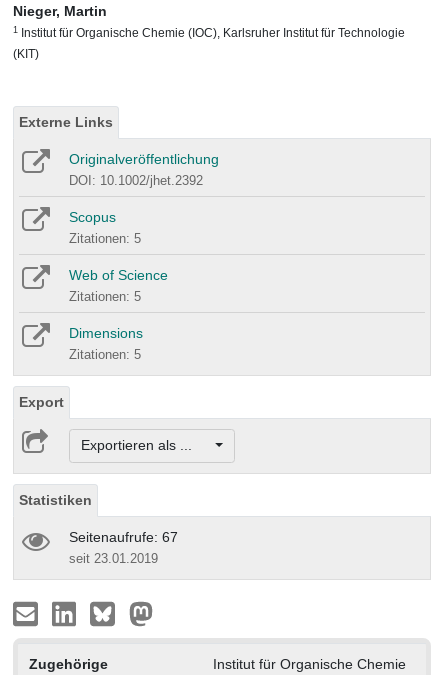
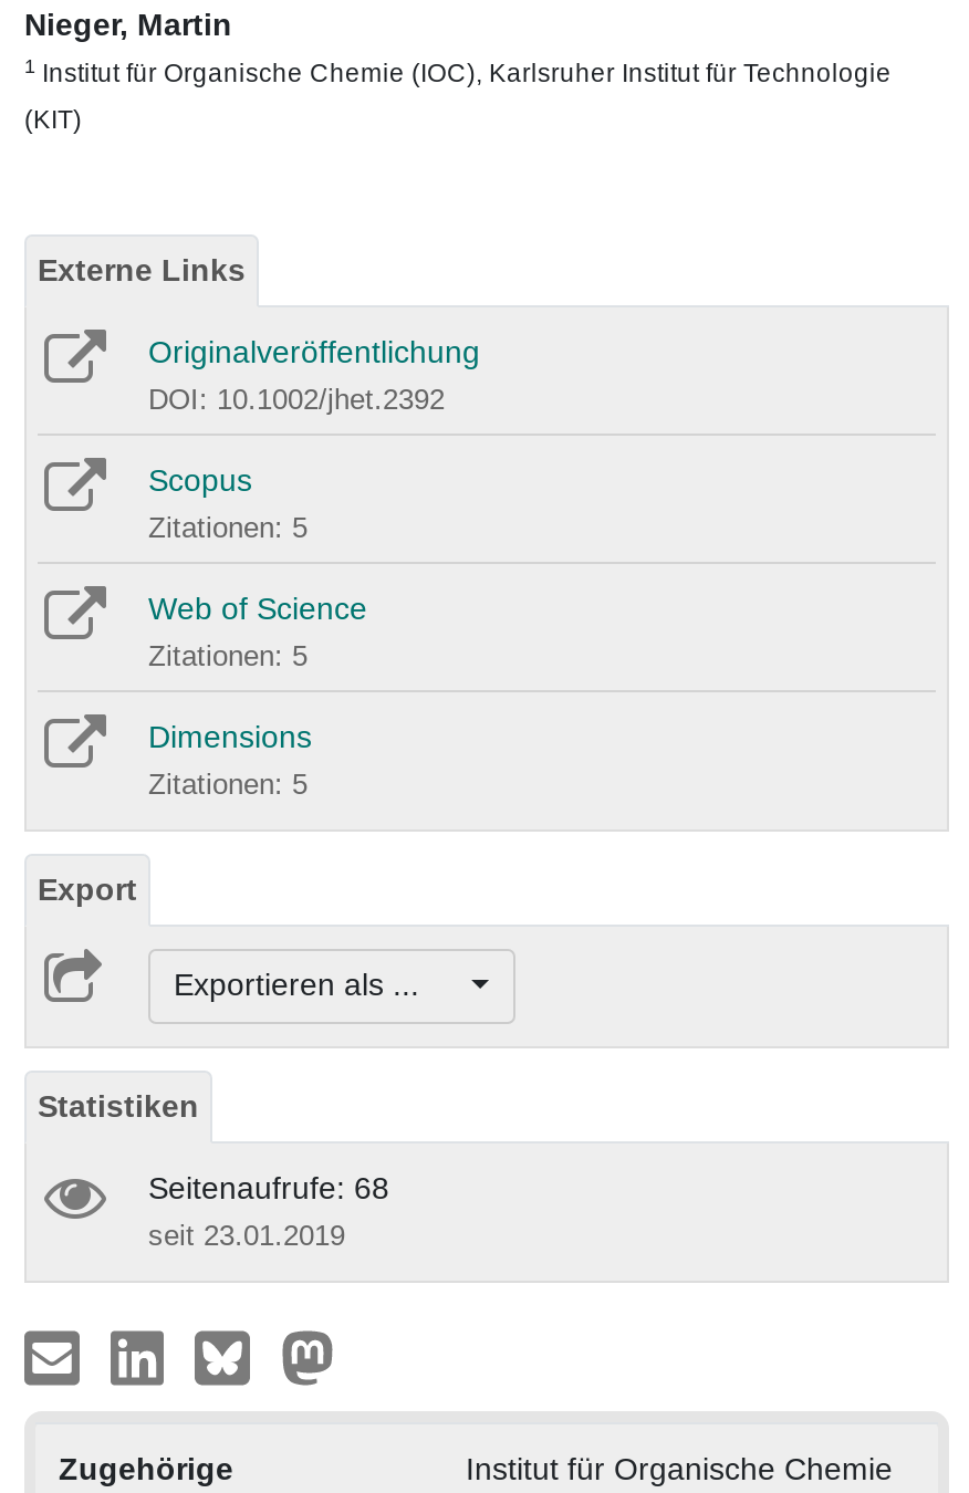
- Seitenaufrufe: 67
+ Seitenaufrufe: 68
